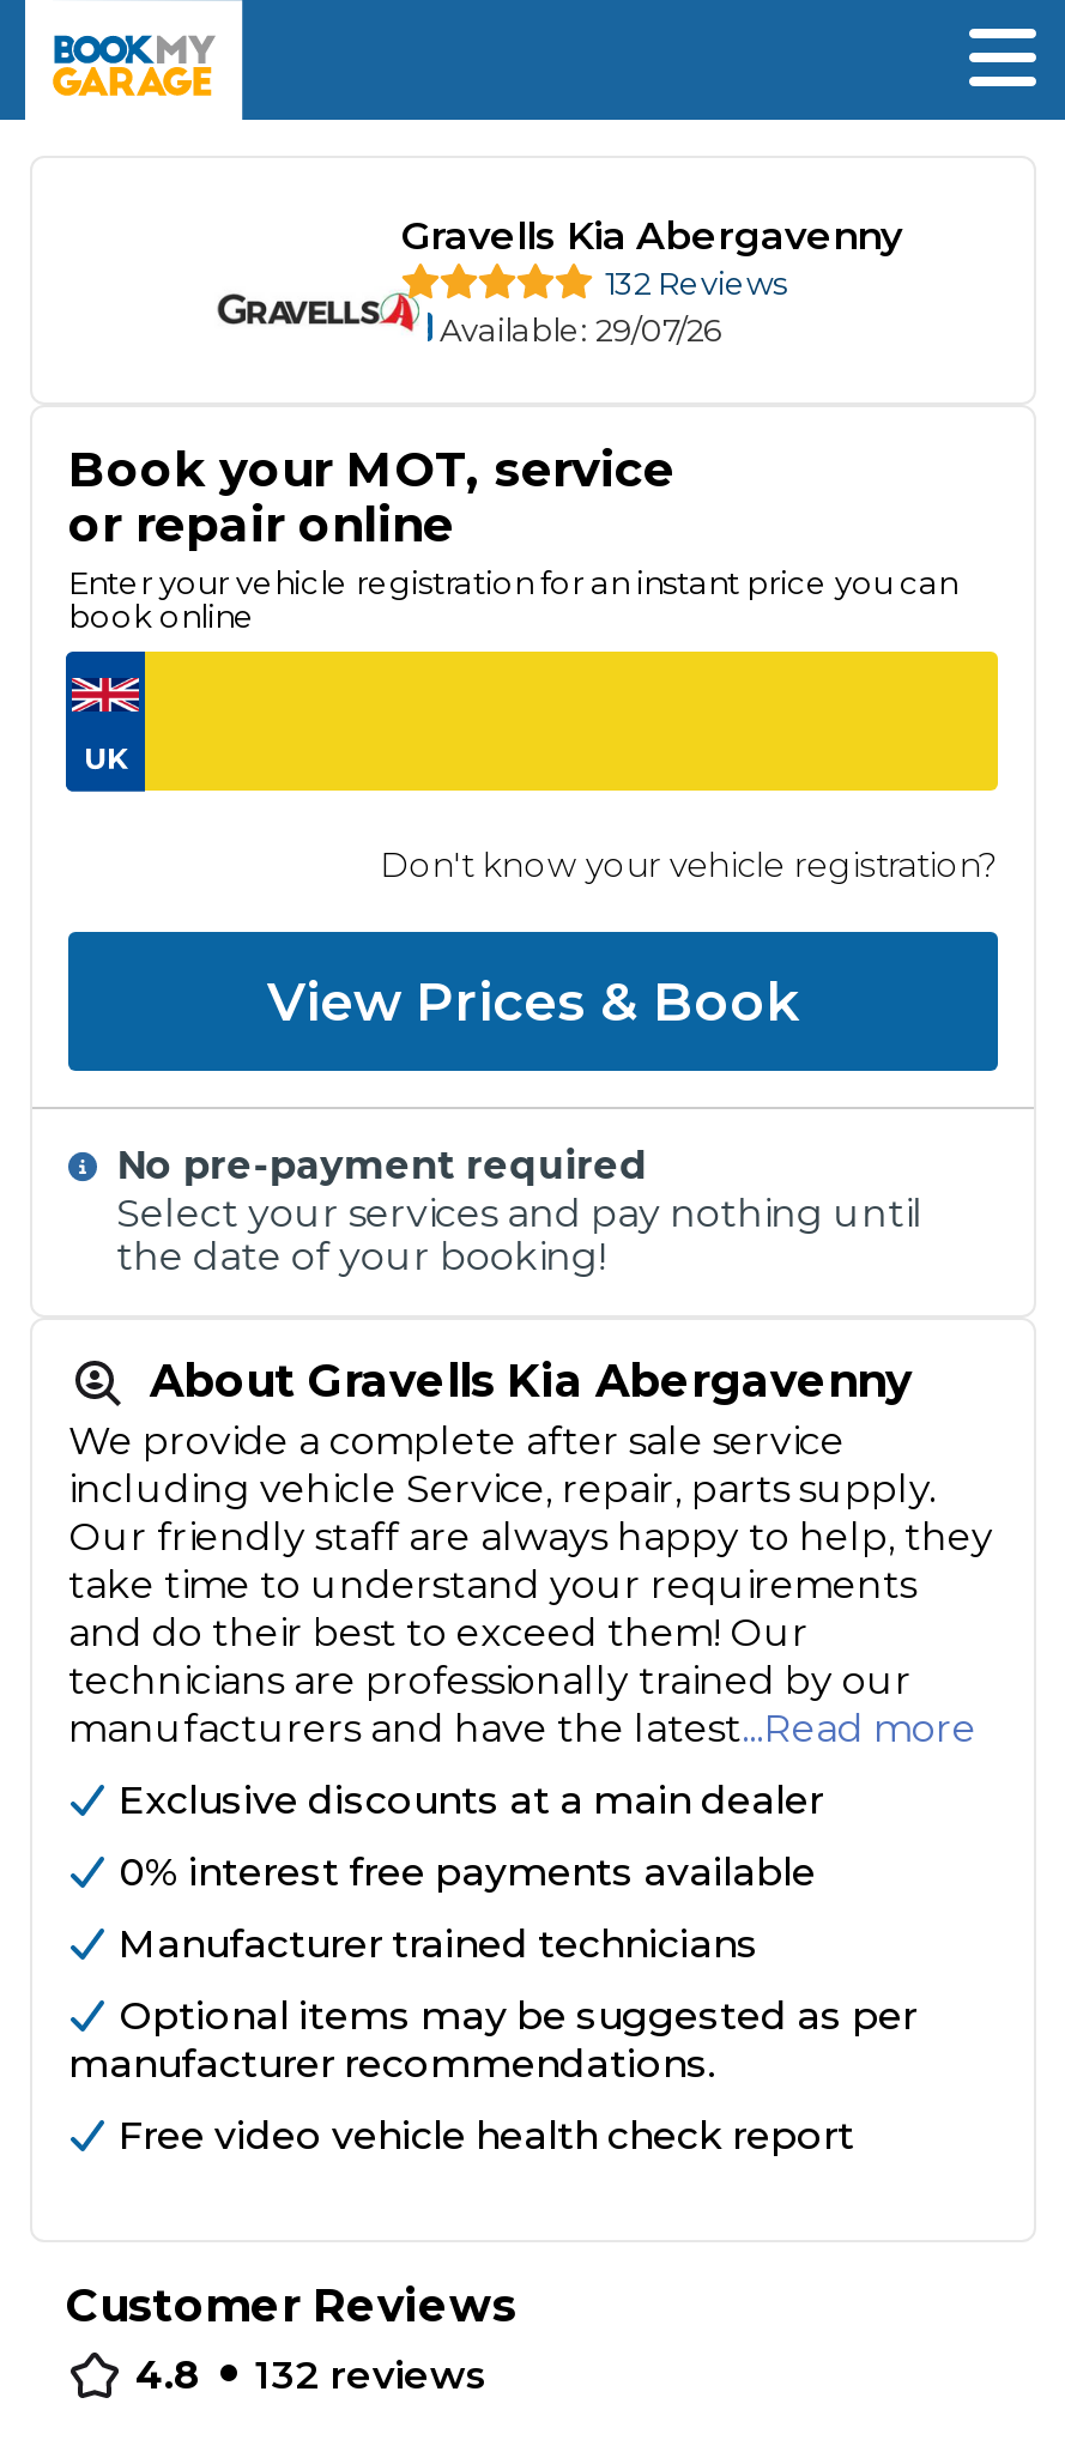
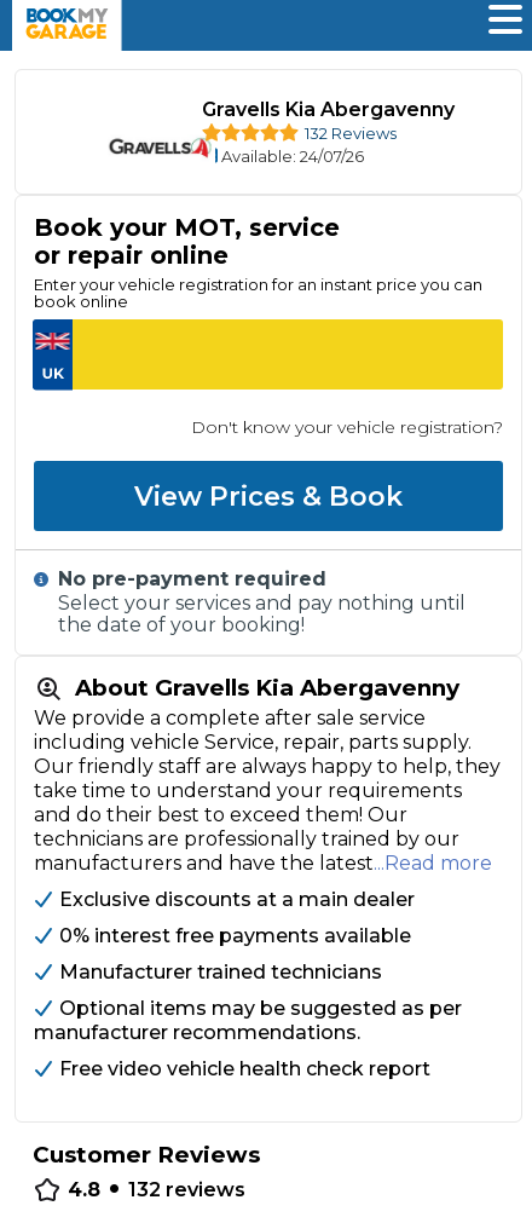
- Available: 29/07/26
+ Available: 24/07/26
